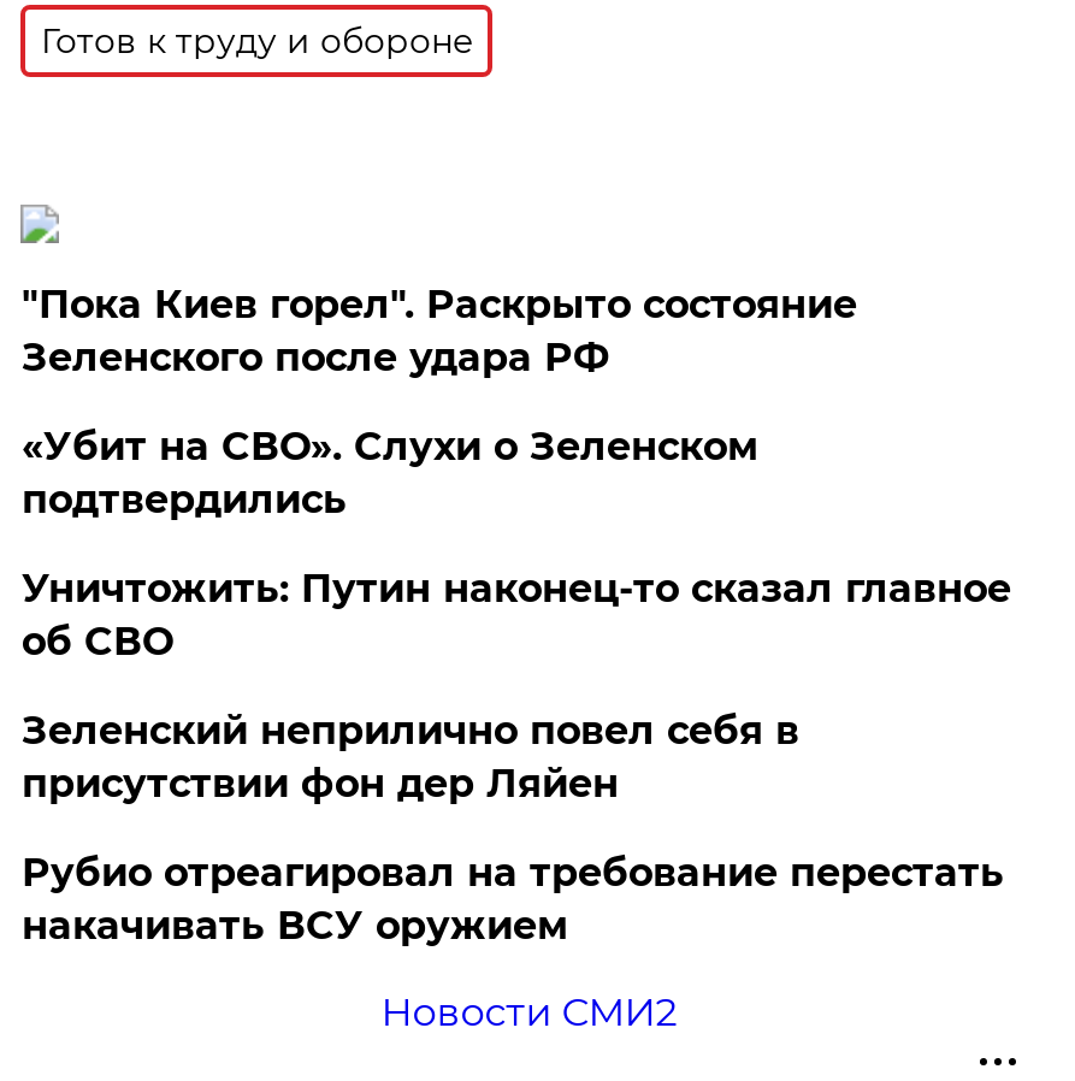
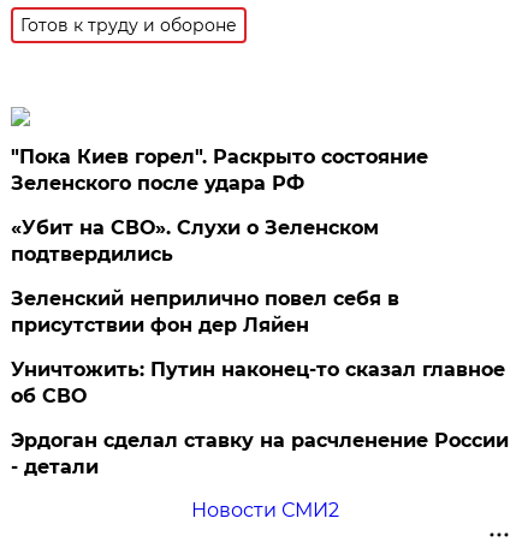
moved down: Уничтожить: Путин наконец-то сказал главное | об СВО

moved up: Зеленский неприлично повел cебя в | присутствии фон дер Ляйен

- Рубио отреагировал на требование перестать
- накачивать ВСУ оружием
+ Эрдоган сделал ставку на расчленение России
+ - детали
